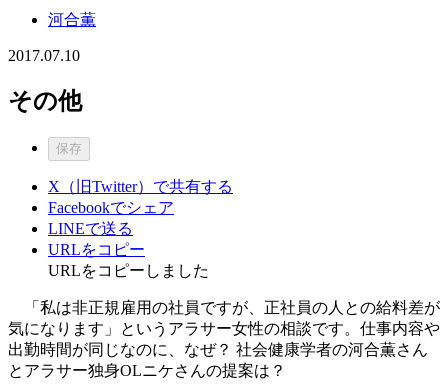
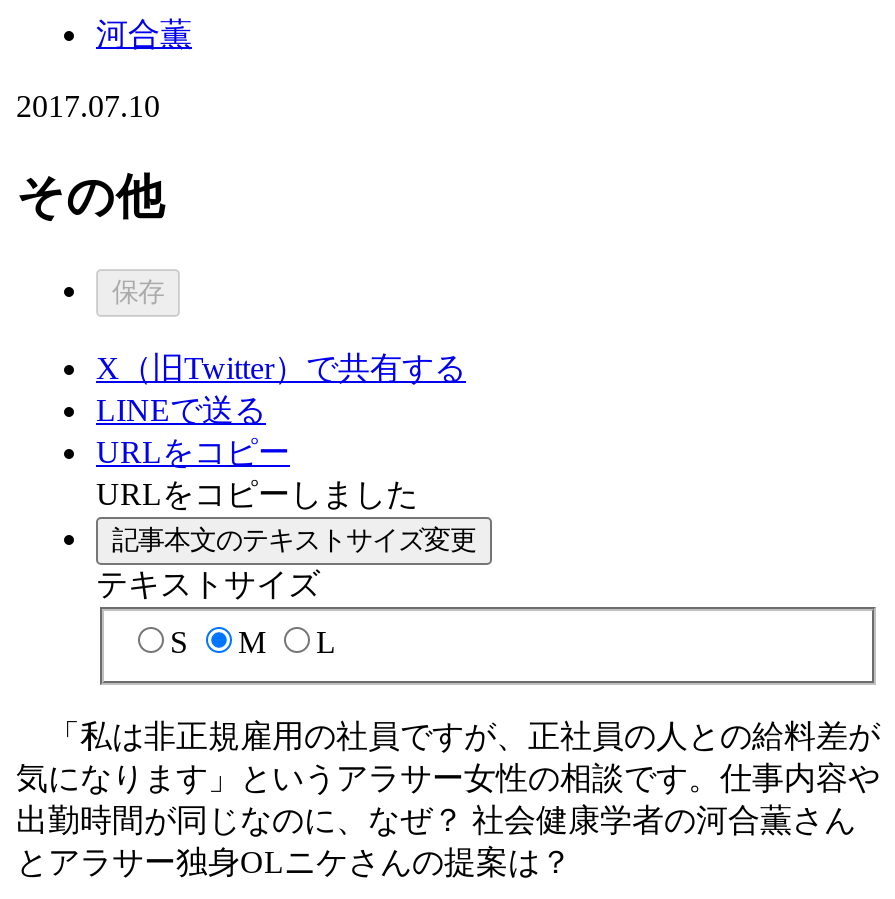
- Facebookでシェア

moved up: LINEで送る | URLをコピー | URLをコピーしました

+ 記事本文のテキストサイズ変更
+ テキストサイズ
+ S
+ M
+ L
